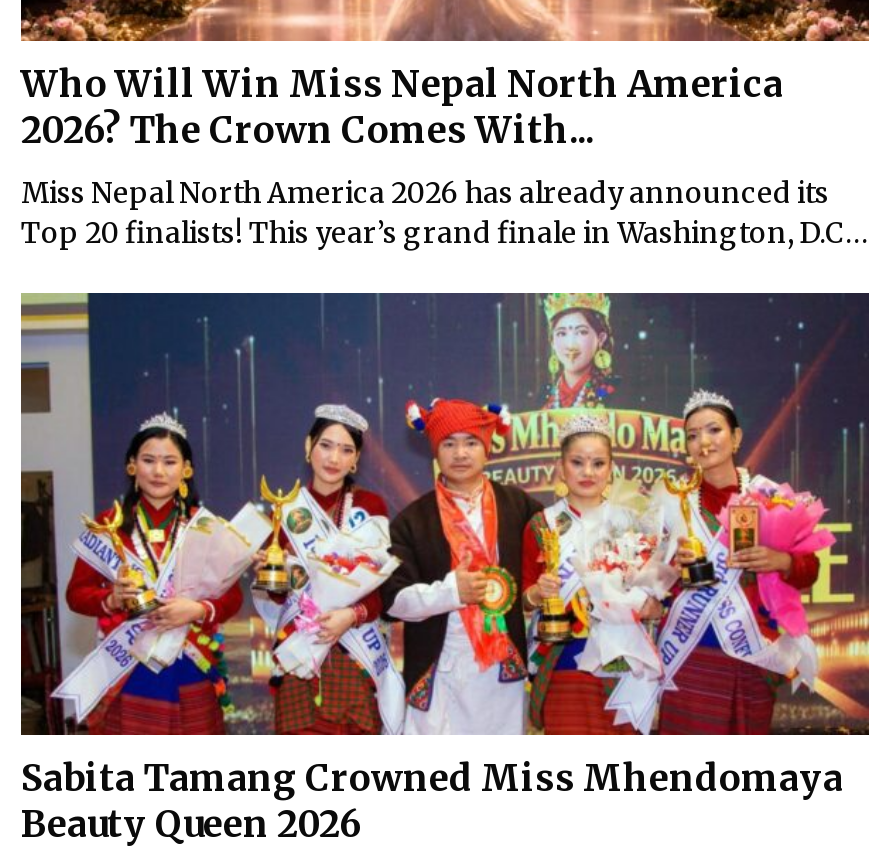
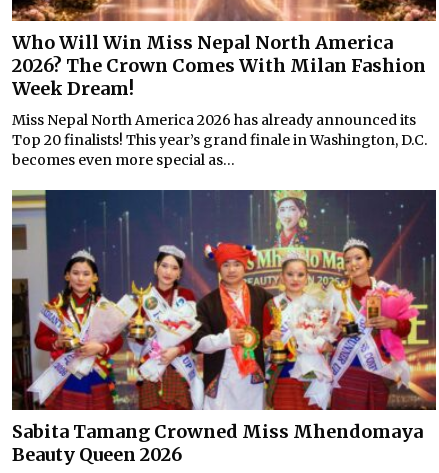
- 2026? The Crown Comes With...
+ 2026? The Crown Comes With Milan Fashion
+ Week Dream!

- Top 20 finalists! This year’s grand finale in Washington, D.C...
+ Top 20 finalists! This year’s grand finale in Washington, D.C.
+ becomes even more special as...
